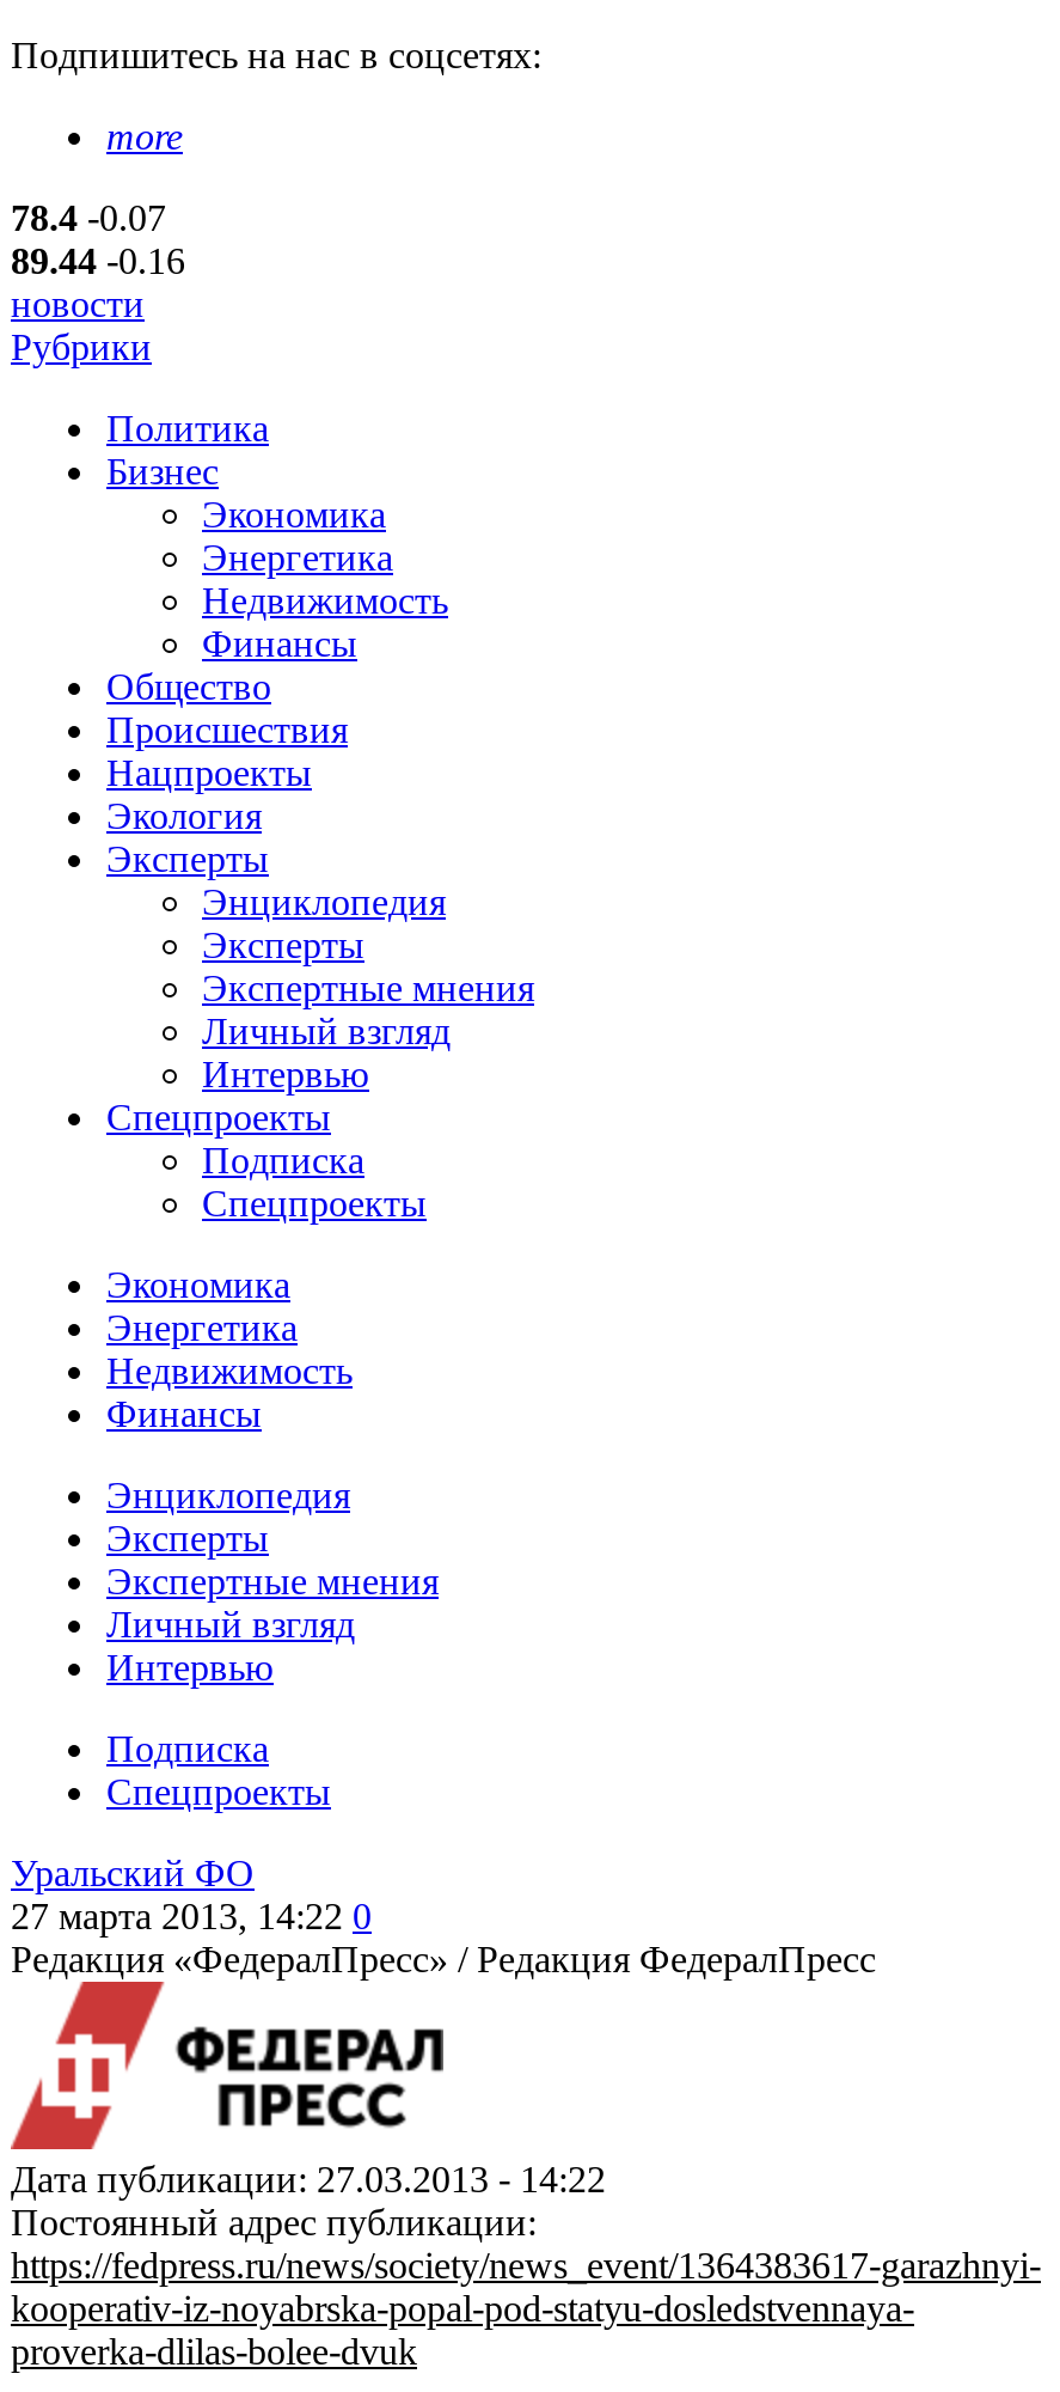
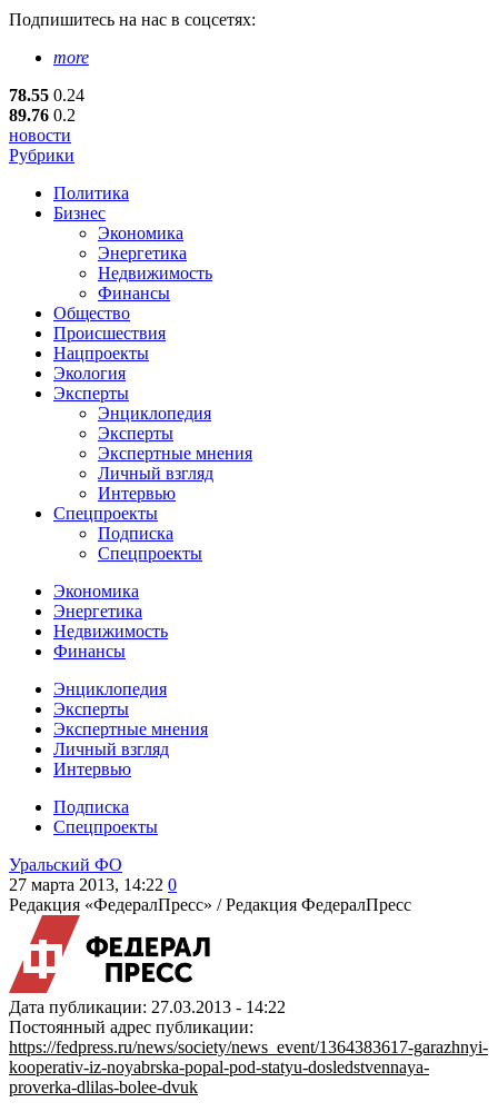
- 78.4 -0.07
+ 78.55 0.24

- 89.44 -0.16
+ 89.76 0.2
